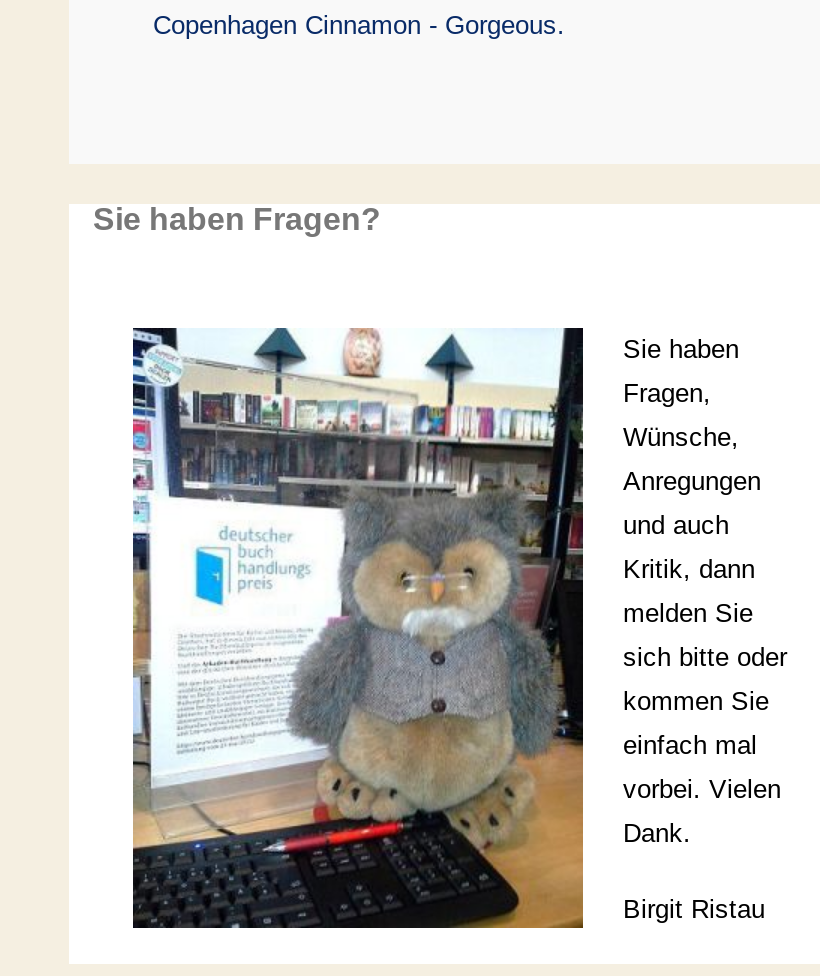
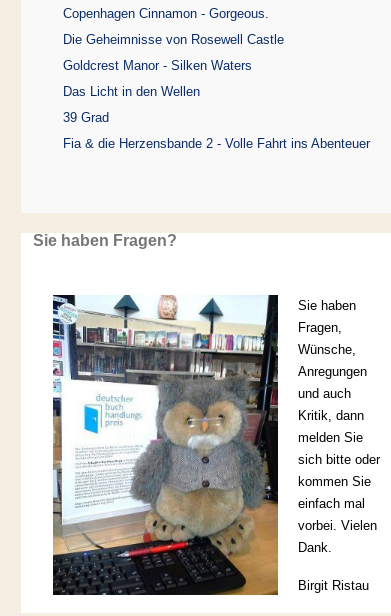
+ Die Geheimnisse von Rosewell Castle
+ Goldcrest Manor - Silken Waters
+ Das Licht in den Wellen
+ 39 Grad
+ Fia & die Herzensbande 2 - Volle Fahrt ins Abenteuer
